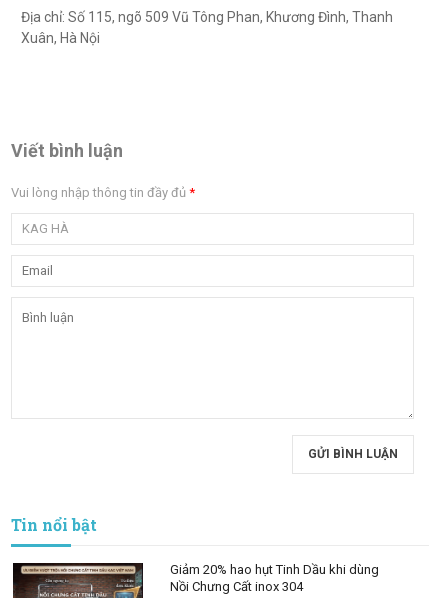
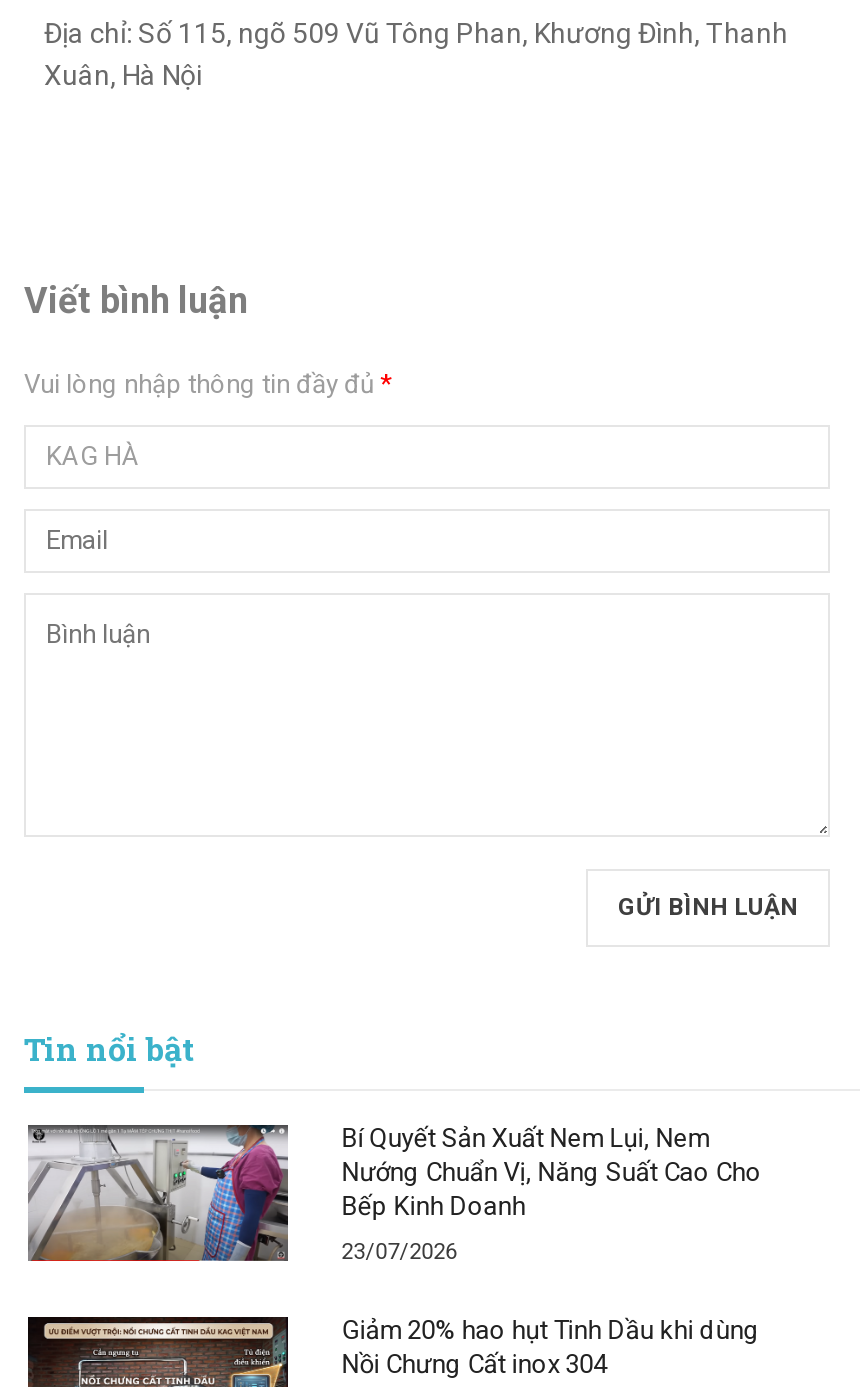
+ [image]
+ Bí Quyết Sản Xuất Nem Lụi, Nem
+ Nướng Chuẩn Vị, Năng Suất Cao Cho
+ Bếp Kinh Doanh
+ 23/07/2026
